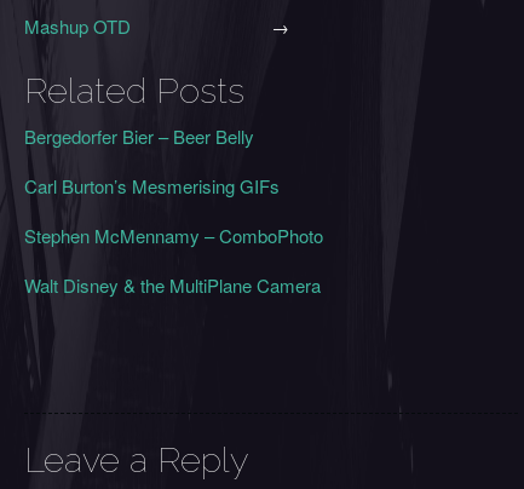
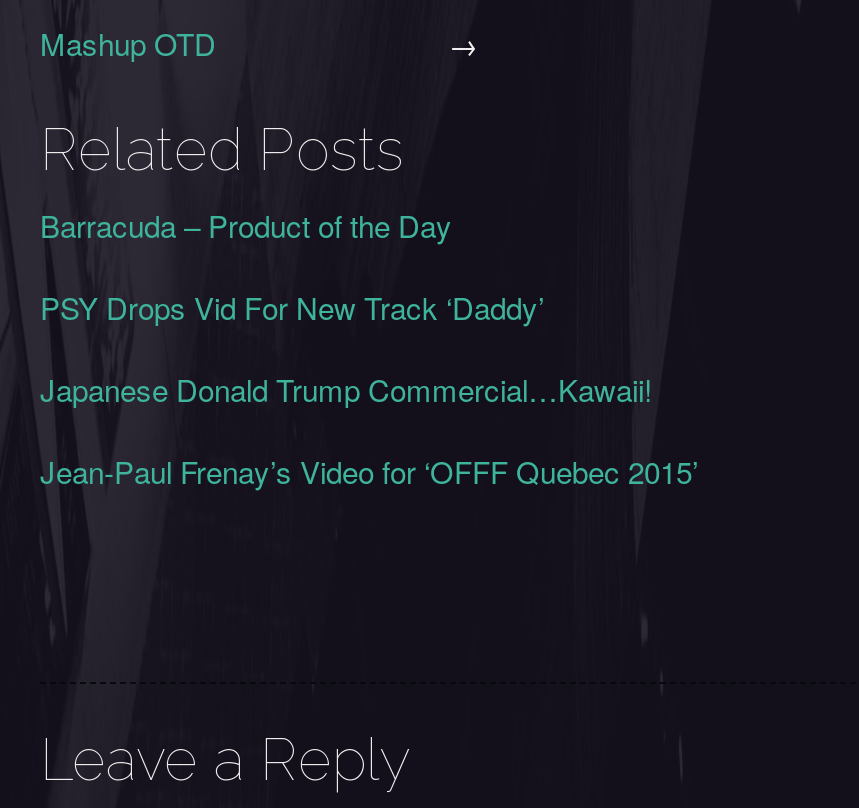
- Bergedorfer Bier – Beer Belly
+ Barracuda – Product of the Day

- Carl Burton’s Mesmerising GIFs
+ PSY Drops Vid For New Track ‘Daddy’

- Stephen McMennamy – ComboPhoto
+ Japanese Donald Trump Commercial…Kawaii!

- Walt Disney & the MultiPlane Camera
+ Jean-Paul Frenay’s Video for ‘OFFF Quebec 2015’
